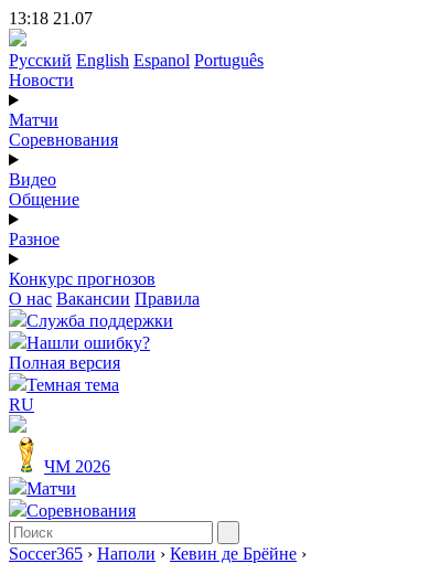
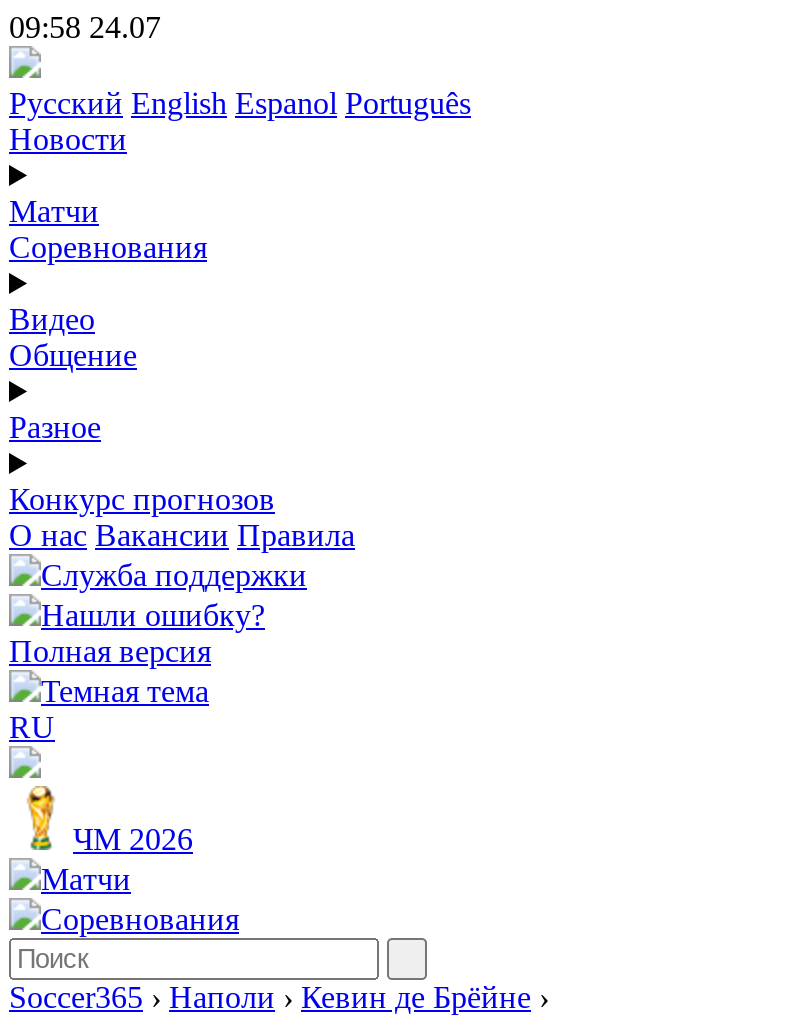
- 13:18 21.07
+ 09:58 24.07
